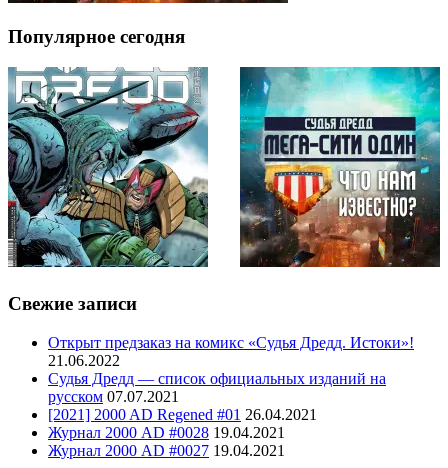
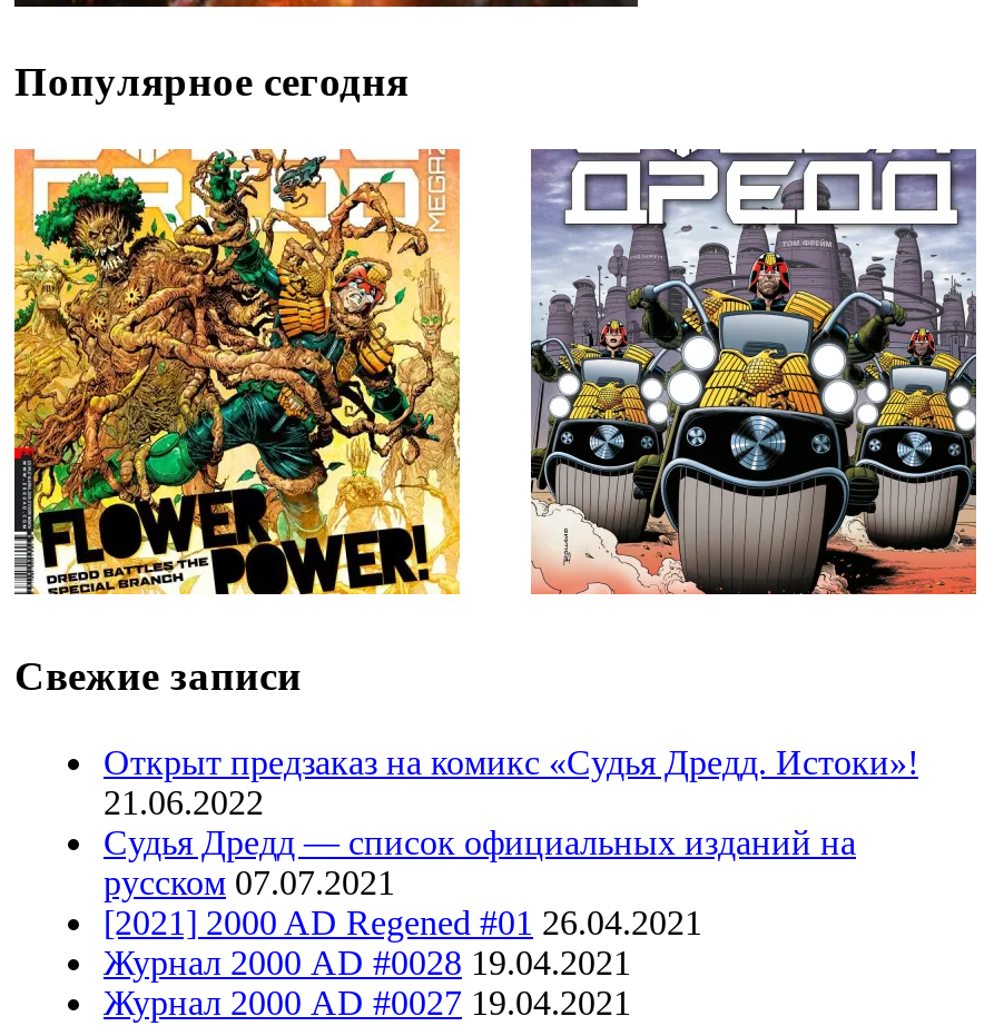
- [image]
+ [image]

- [image]
+ [image]
